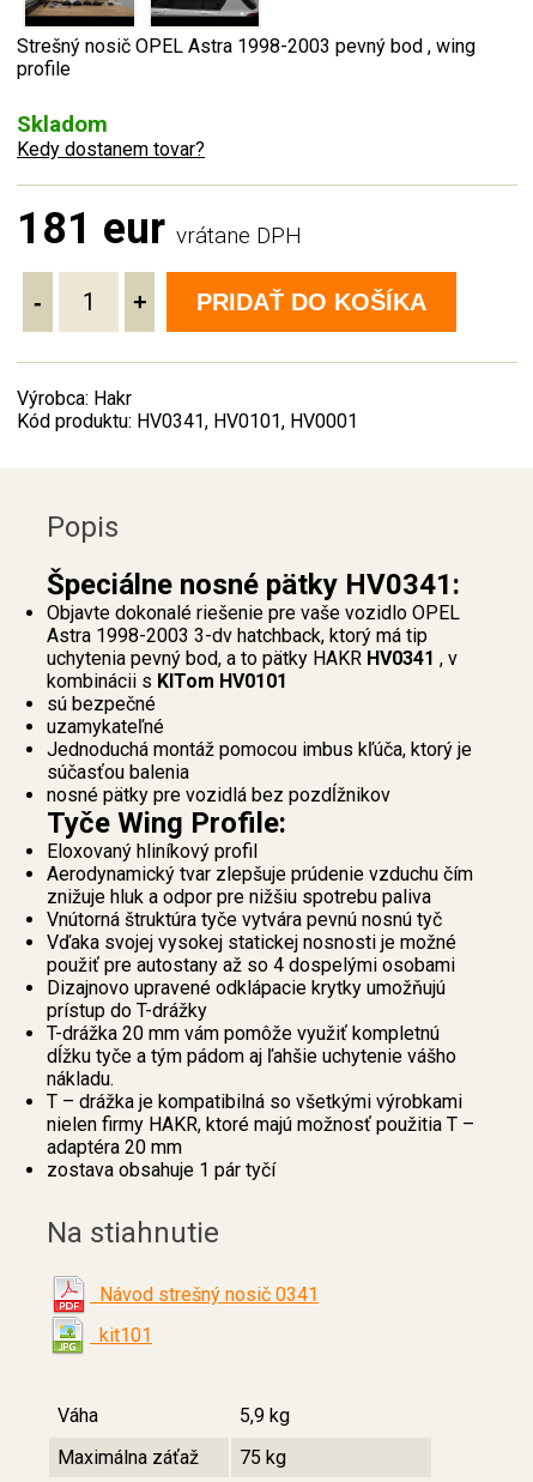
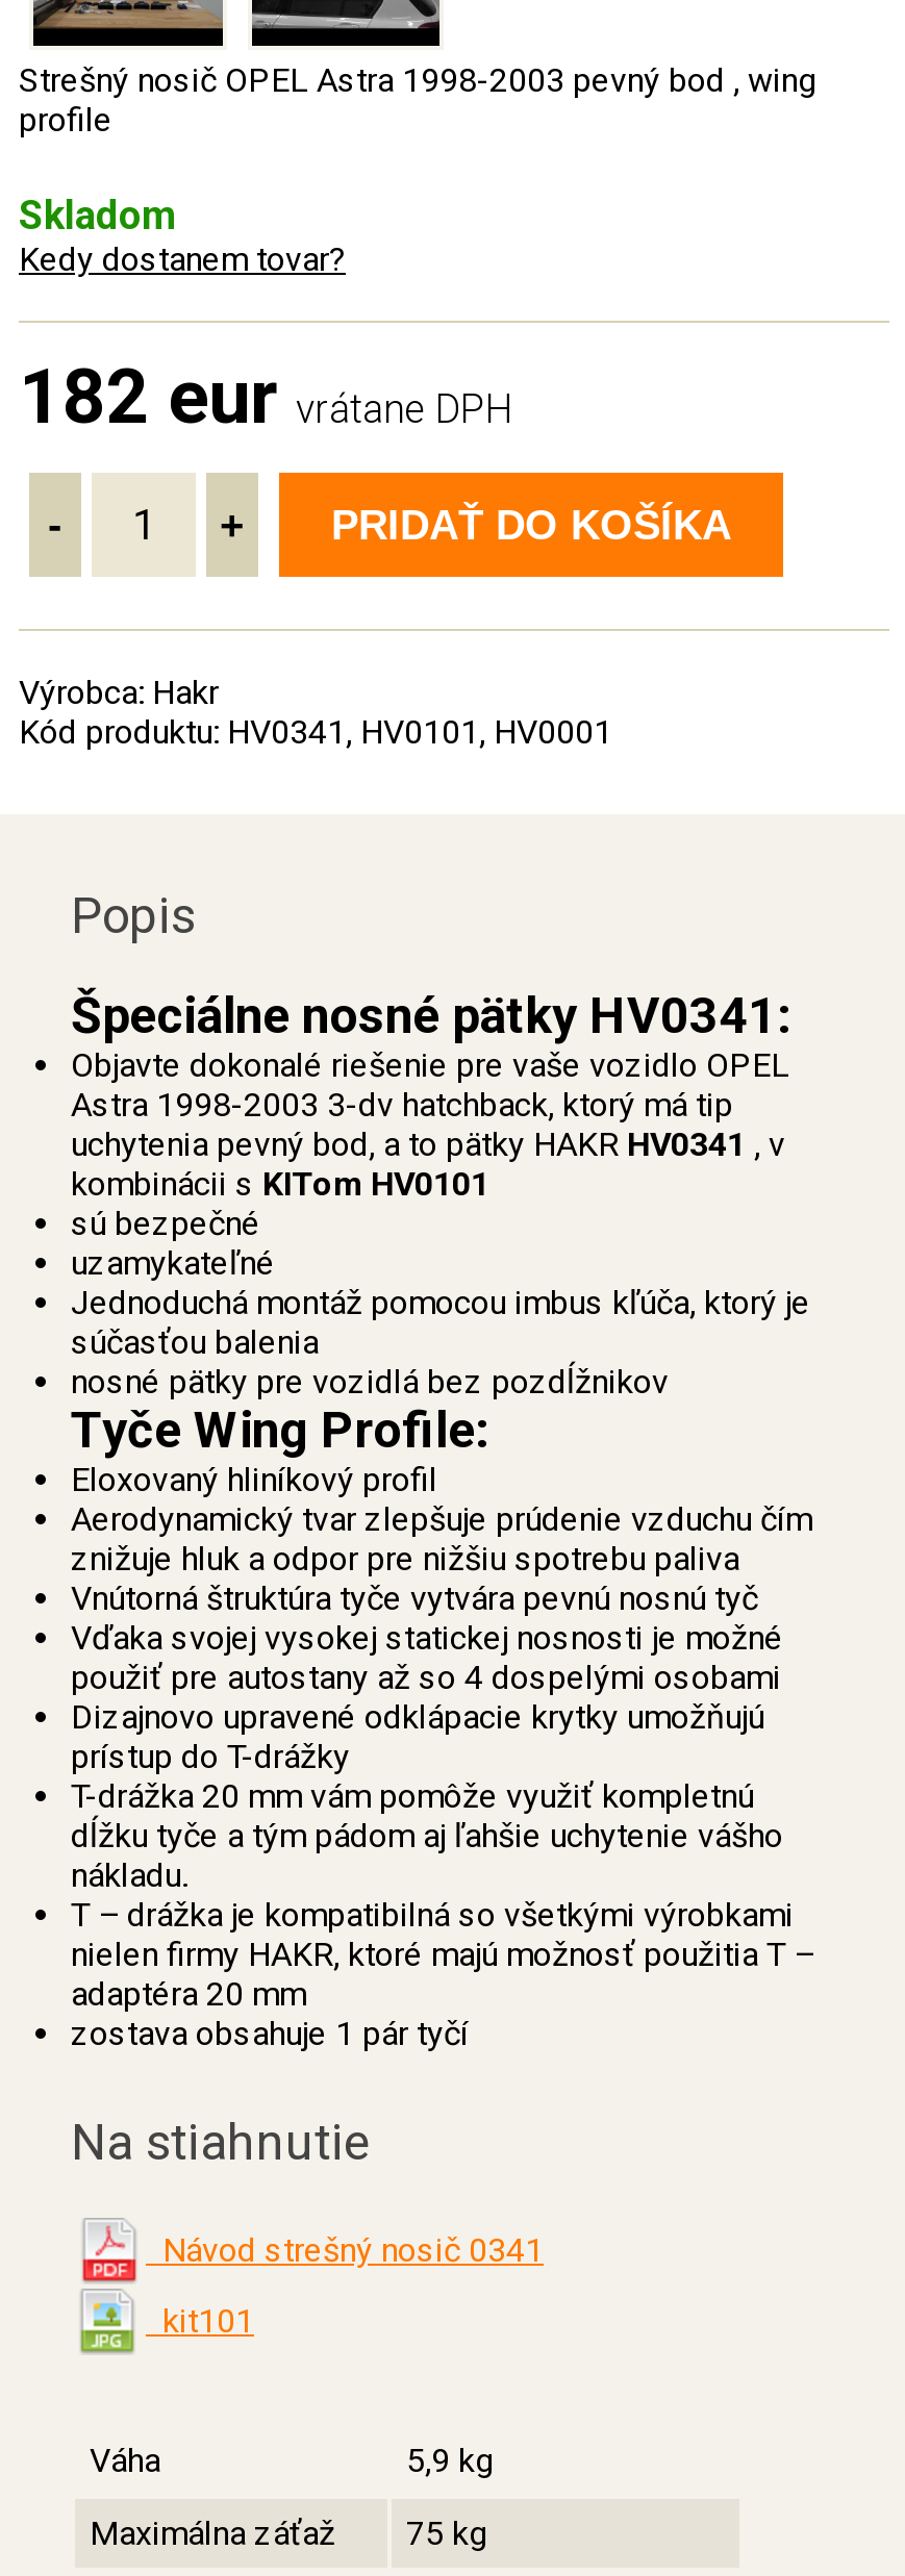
- 181 eur vrátane DPH
+ 182 eur vrátane DPH
